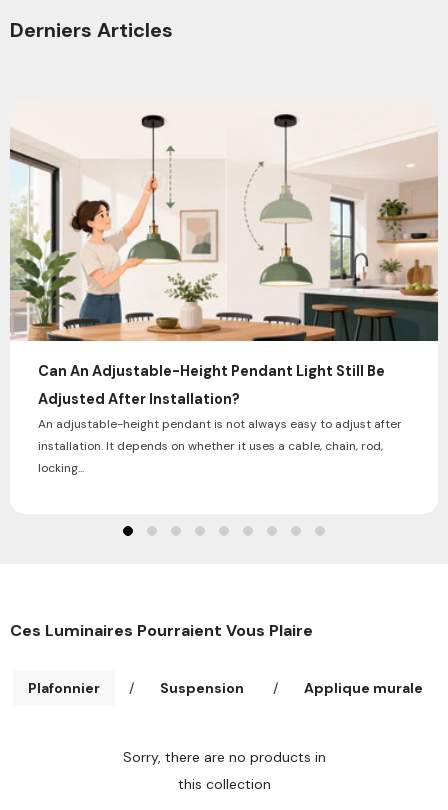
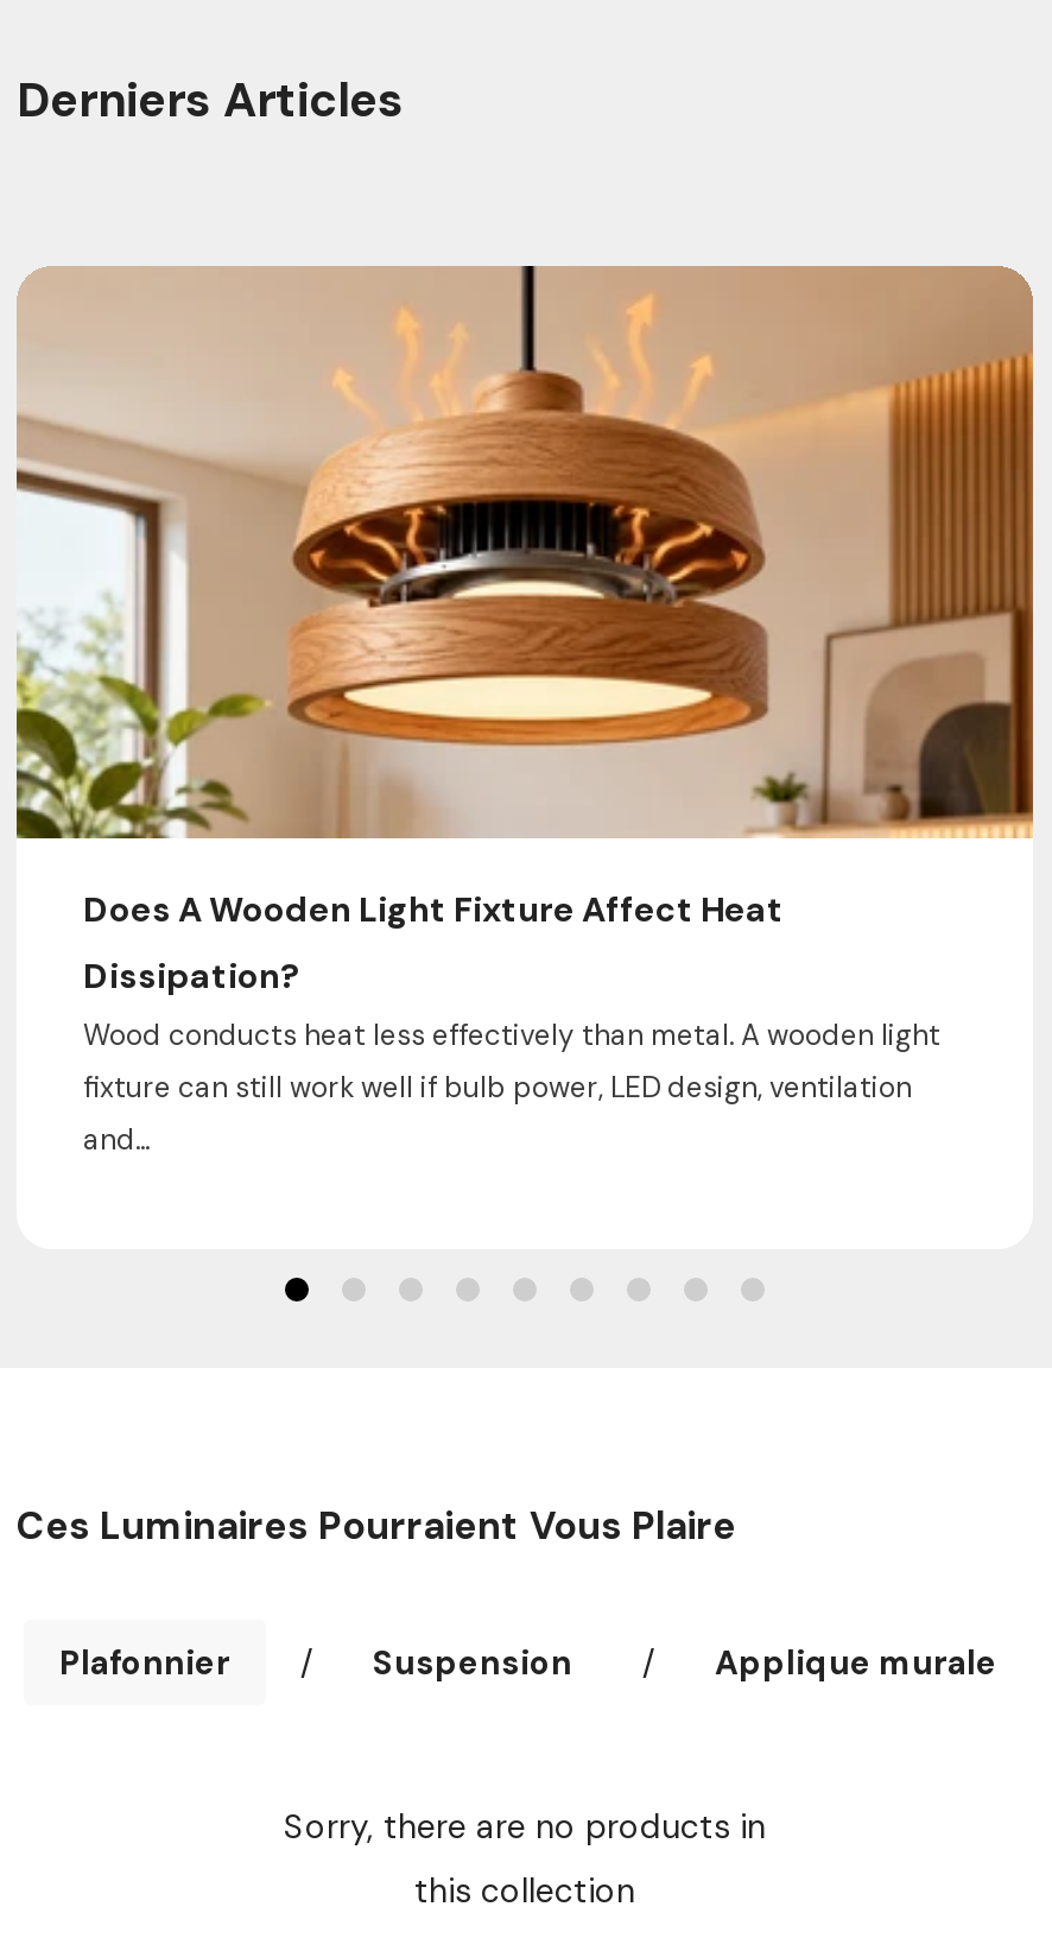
- [image]
- Can An Adjustable-Height Pendant Light Still Be
+ [image]
+ Does A Wooden Light Fixture Affect Heat

- Adjusted After Installation?
- An adjustable-height pendant is not always easy to adjust after
- installation. It depends on whether it uses a cable, chain, rod,
- locking...
+ Dissipation?
+ Wood conducts heat less effectively than metal. A wooden light
+ fixture can still work well if bulb power, LED design, ventilation
+ and...
